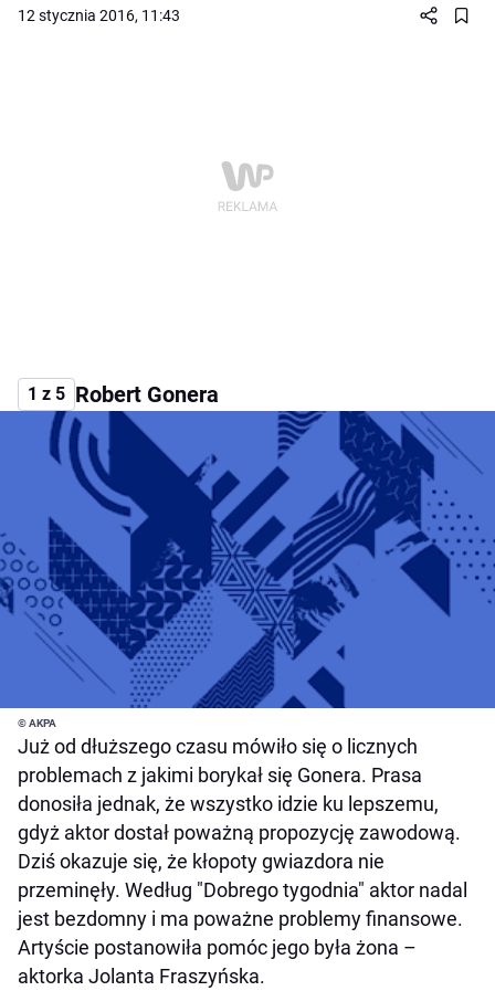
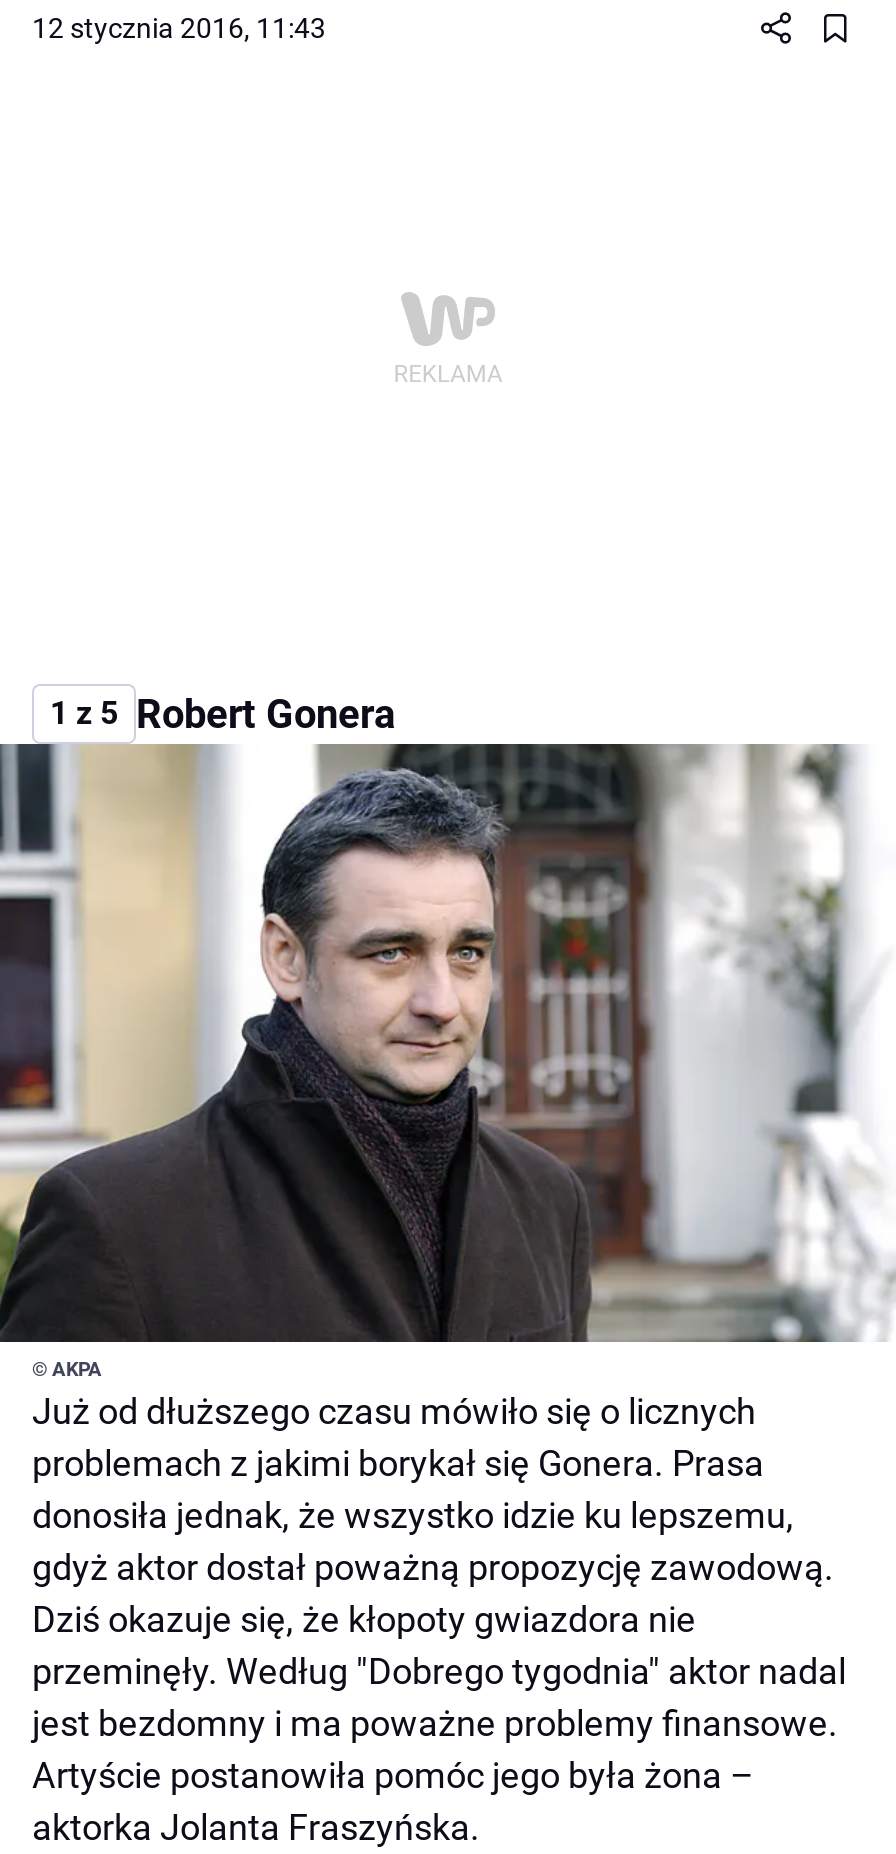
- [image]
+ [image]
